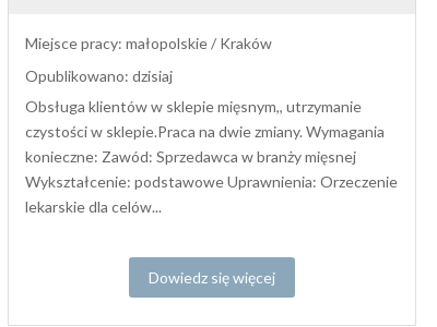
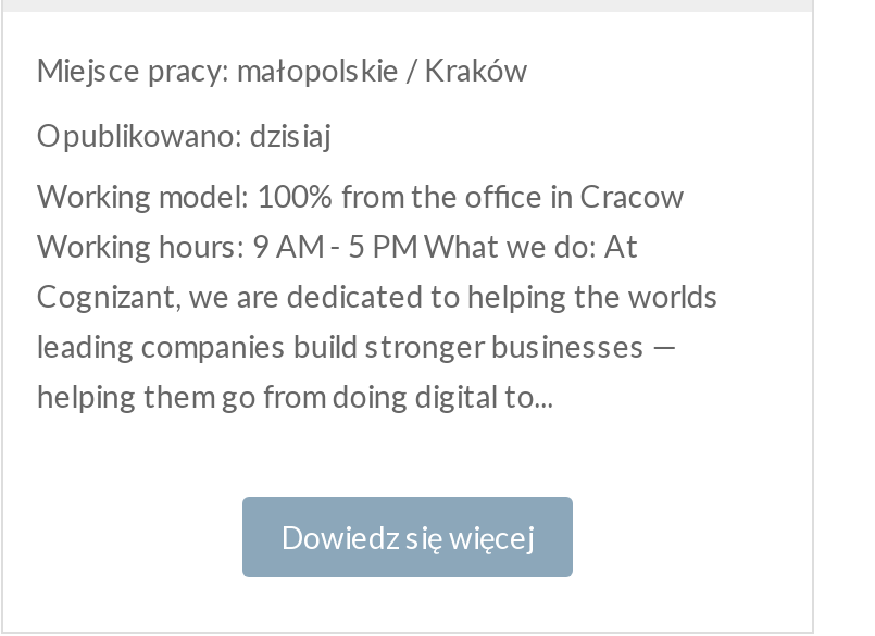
- Obsługa klientów w sklepie mięsnym,, utrzymanie
- czystości w sklepie.Praca na dwie zmiany. Wymagania
- konieczne: Zawód: Sprzedawca w branży mięsnej
- Wykształcenie: podstawowe Uprawnienia: Orzeczenie
- lekarskie dla celów...
+ Working model: 100% from the office in Cracow
+ Working hours: 9 AM - 5 PM What we do: At
+ Cognizant, we are dedicated to helping the worlds
+ leading companies build stronger businesses —
+ helping them go from doing digital to...
